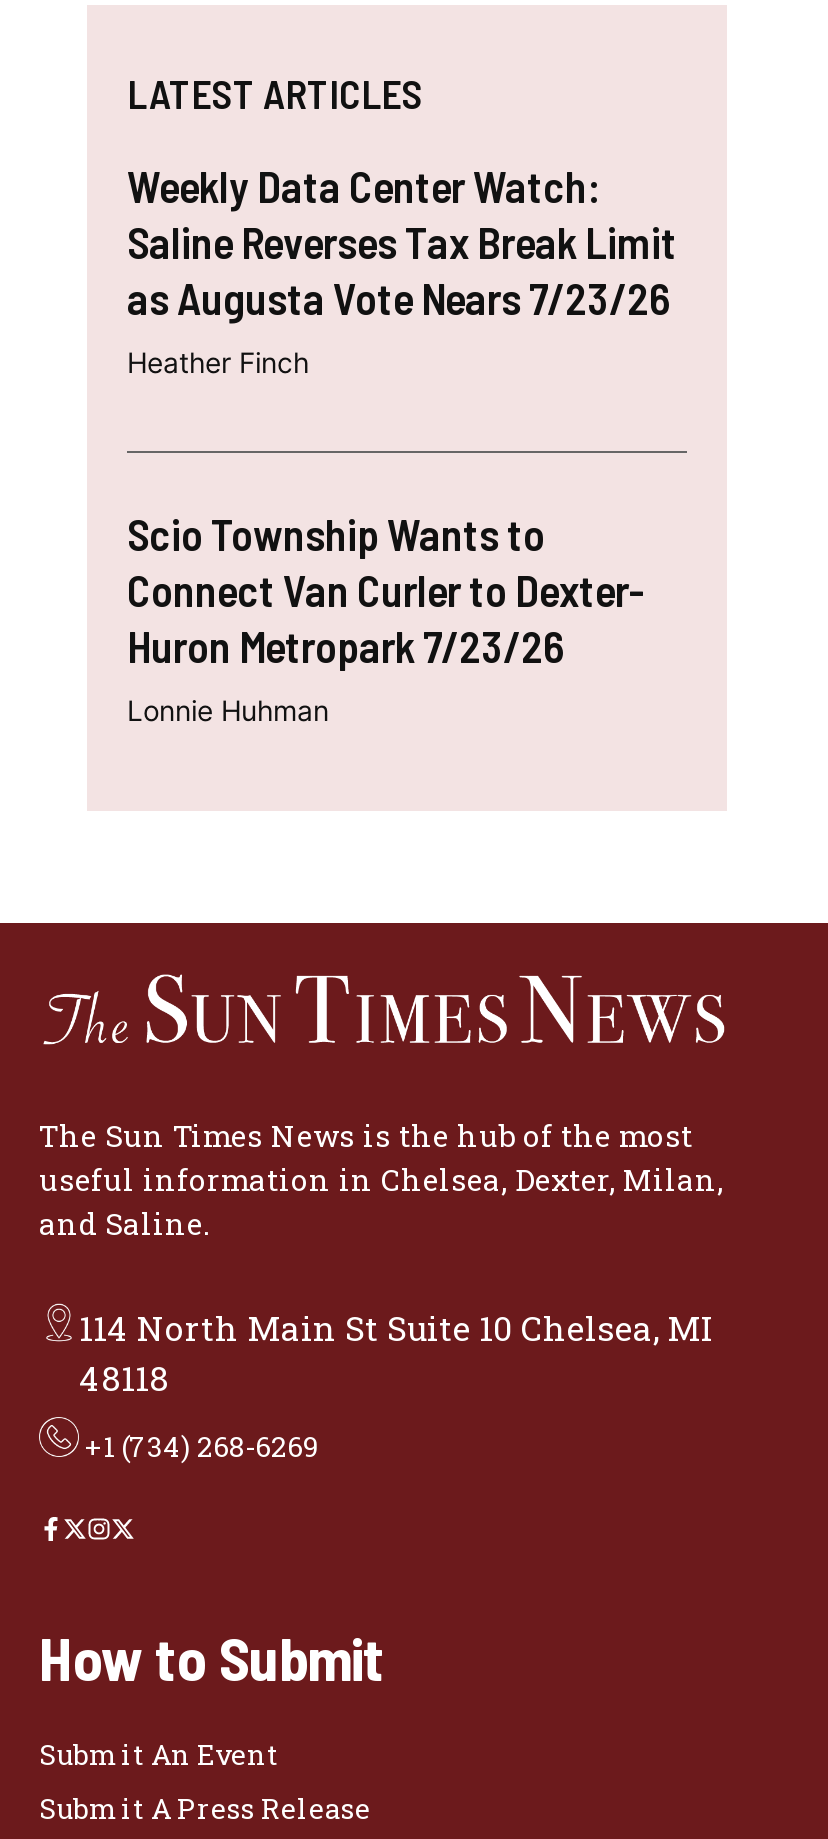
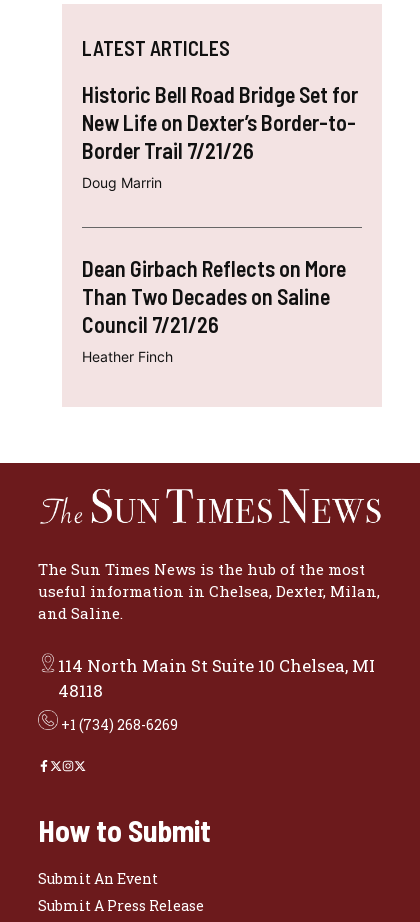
- Weekly Data Center Watch:
- Saline Reverses Tax Break Limit
- as Augusta Vote Nears 7/23/26
+ Historic Bell Road Bridge Set for
+ New Life on Dexter’s Border-to-
+ Border Trail 7/21/26
+ Doug Marrin
+ Dean Girbach Reflects on More
+ Than Two Decades on Saline
+ Council 7/21/26

moved down: Heather Finch

- Scio Township Wants to
- Connect Van Curler to Dexter-
- Huron Metropark 7/23/26
- Lonnie Huhman
